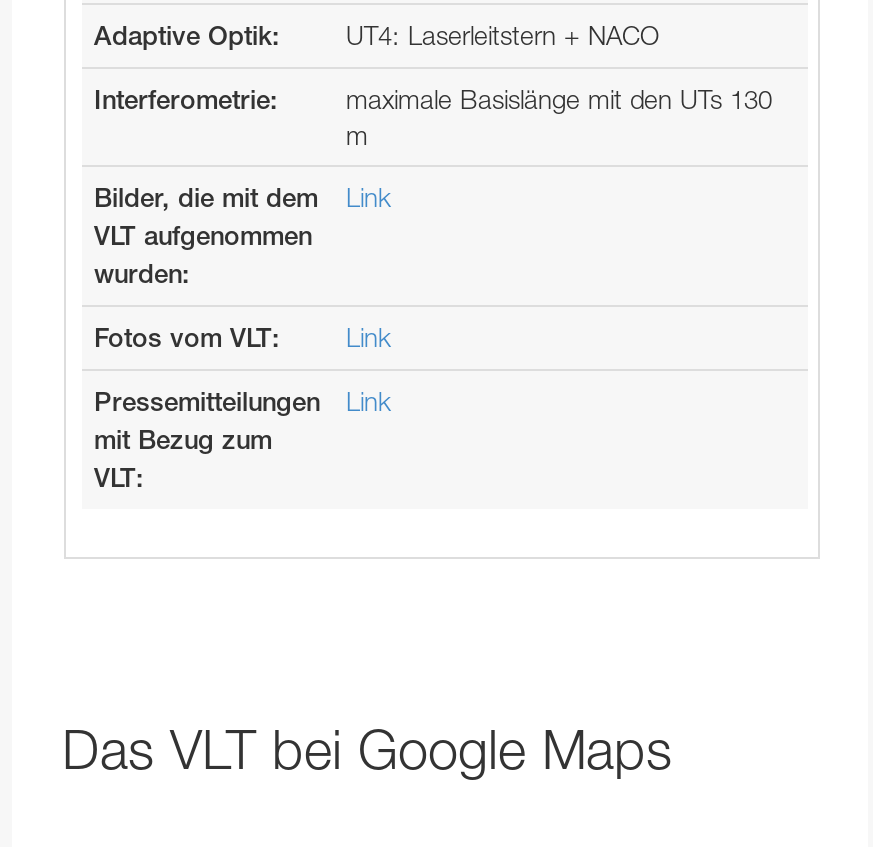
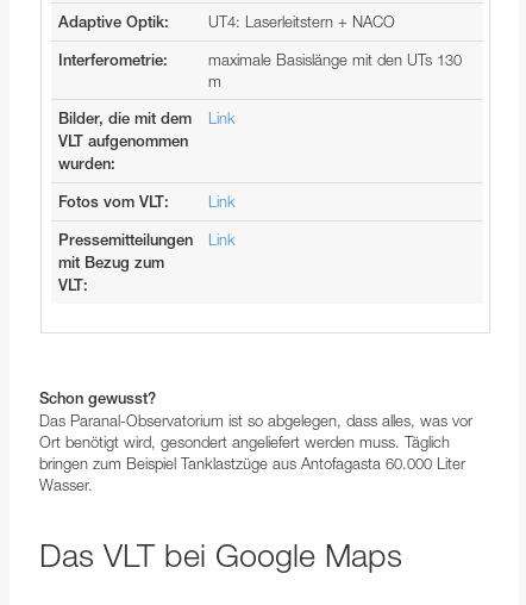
+ Schon gewusst?
+ Das Paranal-Observatorium ist so abgelegen, dass alles, was vor
+ Ort benötigt wird, gesondert angeliefert werden muss. Täglich
+ bringen zum Beispiel Tanklastzüge aus Antofagasta 60.000 Liter
+ Wasser.
